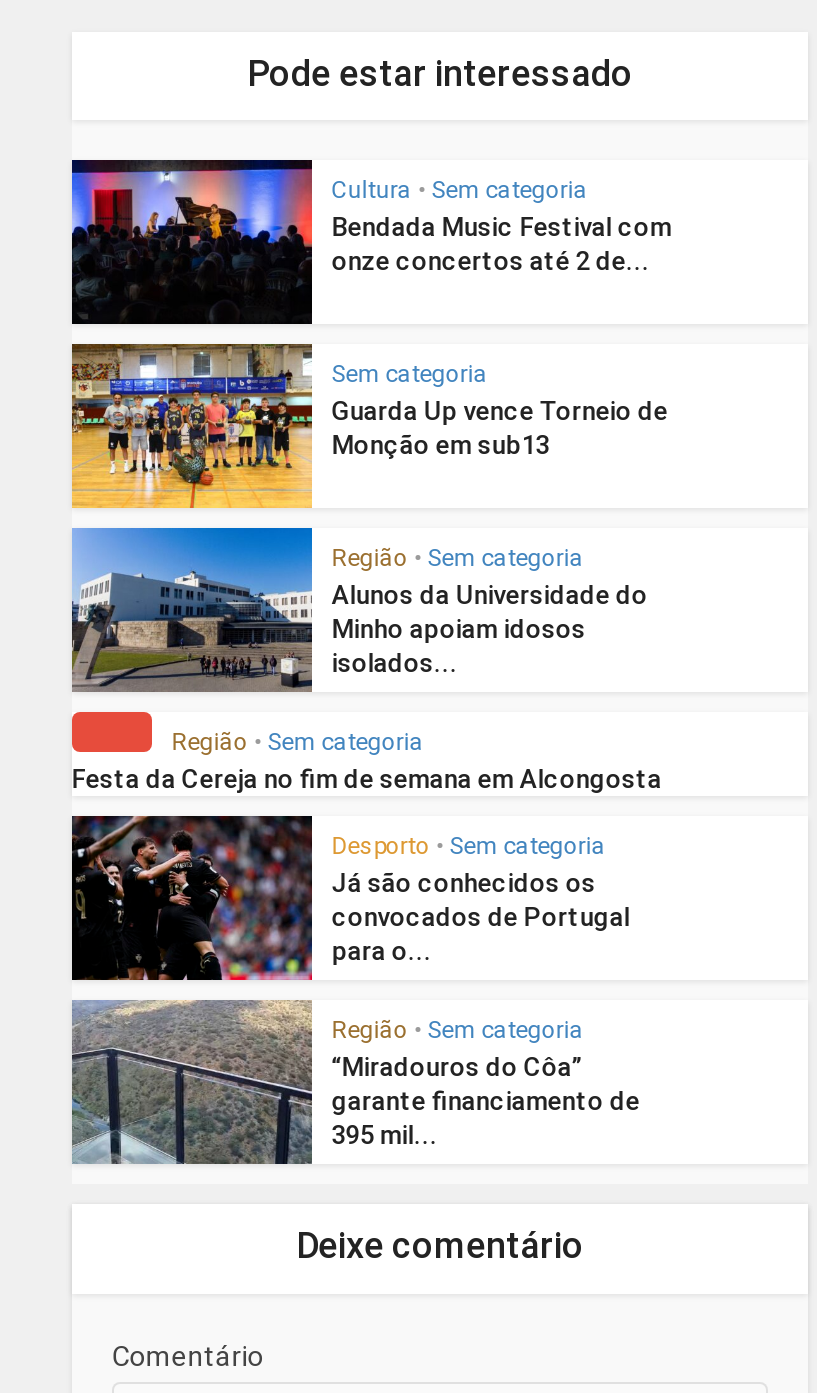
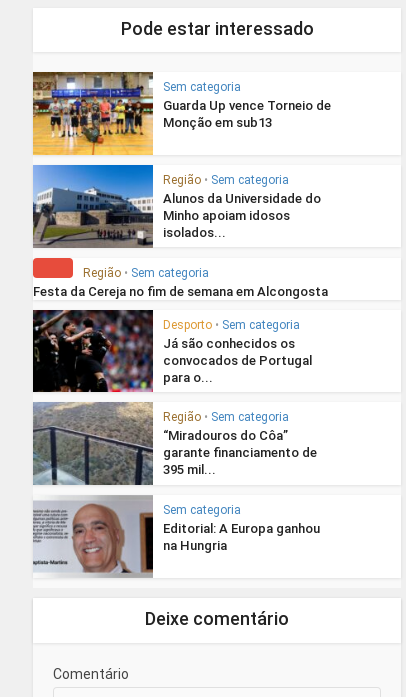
- [image]
- Cultura • Sem categoria
- Bendada Music Festival com
- onze concertos até 2 de...

moved up: [image] | Sem categoria | Guarda Up vence Torneio de | ... | garante financiamento de | 395 mil...

+ [image]
+ Sem categoria
+ Editorial: A Europa ganhou
+ na Hungria
